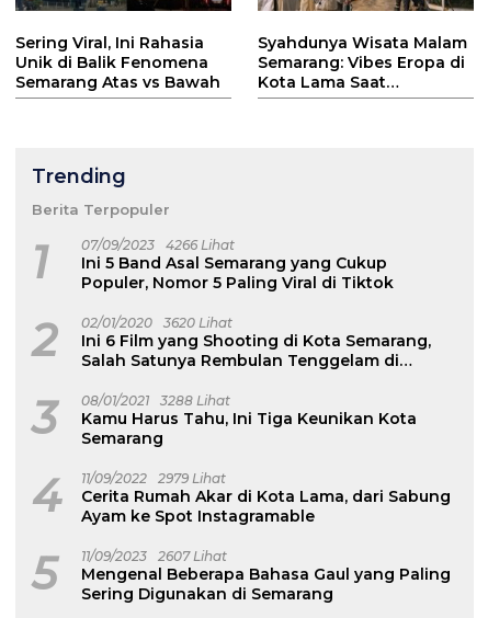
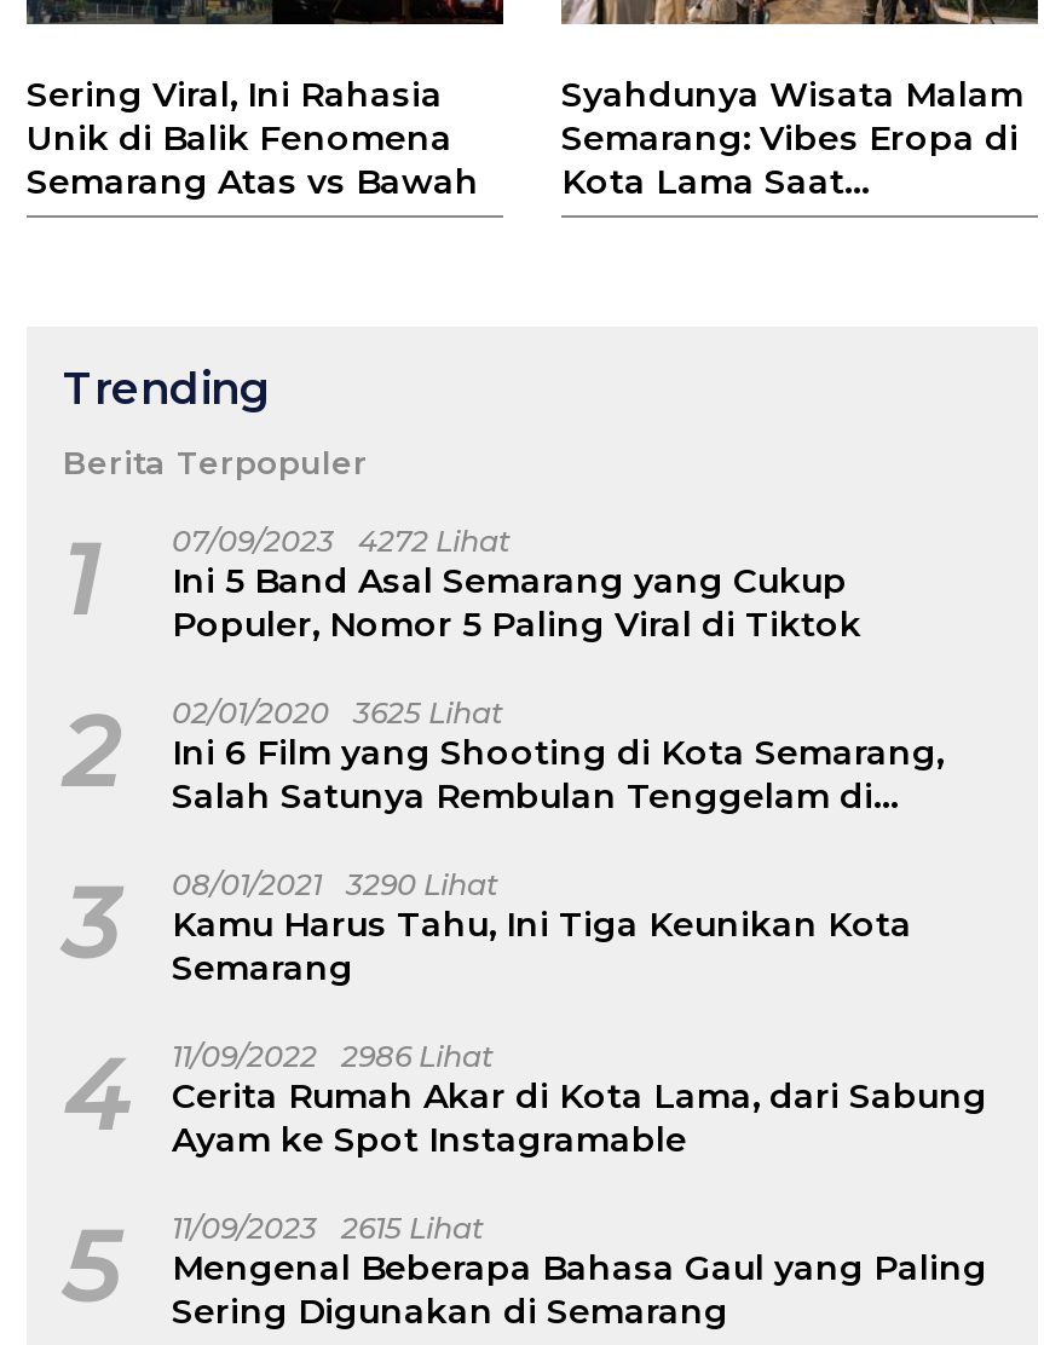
- 1 07/09/2023 Ini 5 Band Asal Semarang yang Cukup Populer, Nomor 5 Paling Viral di Tiktok 4266 Lihat
+ 1 07/09/2023 Ini 5 Band Asal Semarang yang Cukup Populer, Nomor 5 Paling Viral di Tiktok 4272 Lihat

- 2 02/01/2020 Ini 6 Film yang Shooting di Kota Semarang, Salah Satunya Rembulan Tenggelam di 3620 Lihat
+ 2 02/01/2020 Ini 6 Film yang Shooting di Kota Semarang, Salah Satunya Rembulan Tenggelam di 3625 Lihat

- 3 08/01/2021 Kamu Harus Tahu, Ini Tiga Keunikan Kota Semarang 3288 Lihat
+ 3 08/01/2021 Kamu Harus Tahu, Ini Tiga Keunikan Kota Semarang 3290 Lihat

- 4 11/09/2022 Cerita Rumah Akar di Kota Lama, dari Sabung Ayam ke Spot Instagramable 2979 Lihat
+ 4 11/09/2022 Cerita Rumah Akar di Kota Lama, dari Sabung Ayam ke Spot Instagramable 2986 Lihat

- 5 11/09/2023 Mengenal Beberapa Bahasa Gaul yang Paling Sering Digunakan di Semarang 2607 Lihat
+ 5 11/09/2023 Mengenal Beberapa Bahasa Gaul yang Paling Sering Digunakan di Semarang 2615 Lihat
